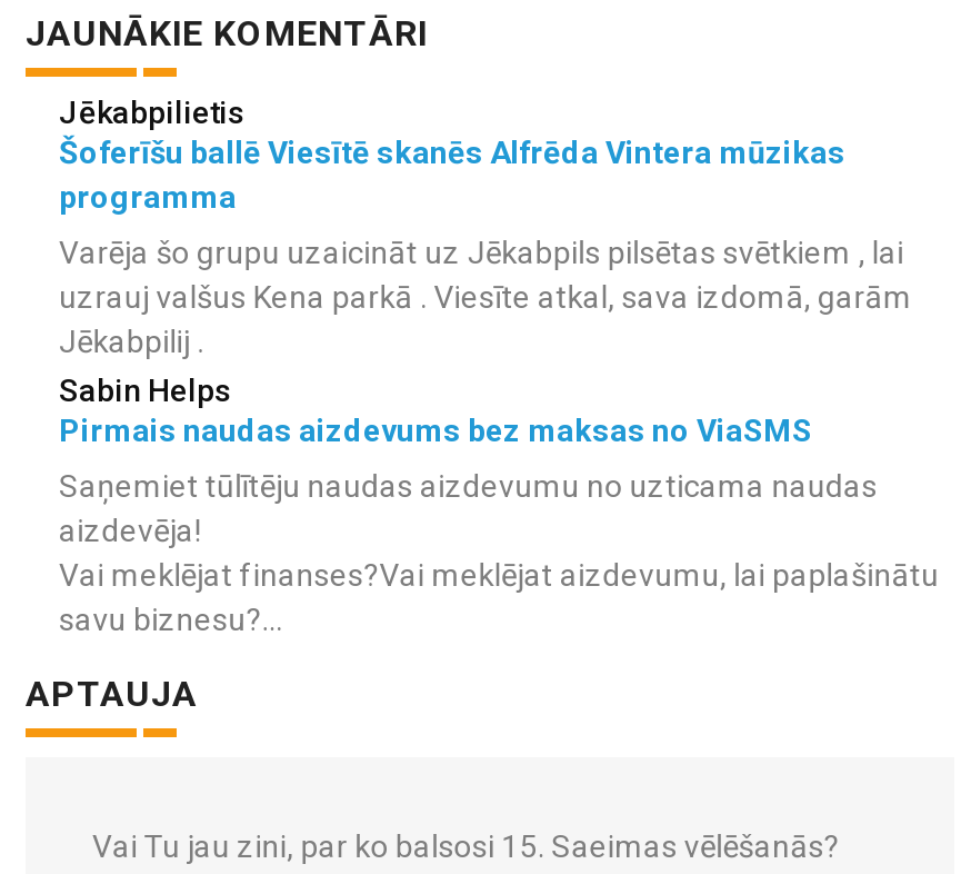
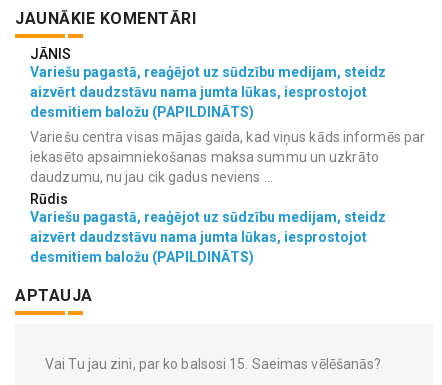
- Jēkabpilietis
- Šoferīšu ballē Viesītē skanēs Alfrēda Vintera mūzikas
- programma
- Varēja šo grupu uzaicināt uz Jēkabpils pilsētas svētkiem , lai
- uzrauj valšus Kena parkā . Viesīte atkal, sava izdomā, garām
- Jēkabpilij .
- Sabin Helps
- Pirmais naudas aizdevums bez maksas no ViaSMS
- Saņemiet tūlītēju naudas aizdevumu no uzticama naudas
- aizdevēja!
- Vai meklējat finanses?Vai meklējat aizdevumu, lai paplašinātu
- savu biznesu?...
+ JĀNIS
+ Variešu pagastā, reaģējot uz sūdzību medijam, steidz
+ aizvērt daudzstāvu nama jumta lūkas, iesprostojot
+ desmitiem baložu (PAPILDINĀTS)
+ Variešu centra visas mājas gaida, kad viņus kāds informēs par
+ iekasēto apsaimniekošanas maksa summu un uzkrāto
+ daudzumu, nu jau cik gadus neviens ...
+ Rūdis
+ Variešu pagastā, reaģējot uz sūdzību medijam, steidz
+ aizvērt daudzstāvu nama jumta lūkas, iesprostojot
+ desmitiem baložu (PAPILDINĀTS)
